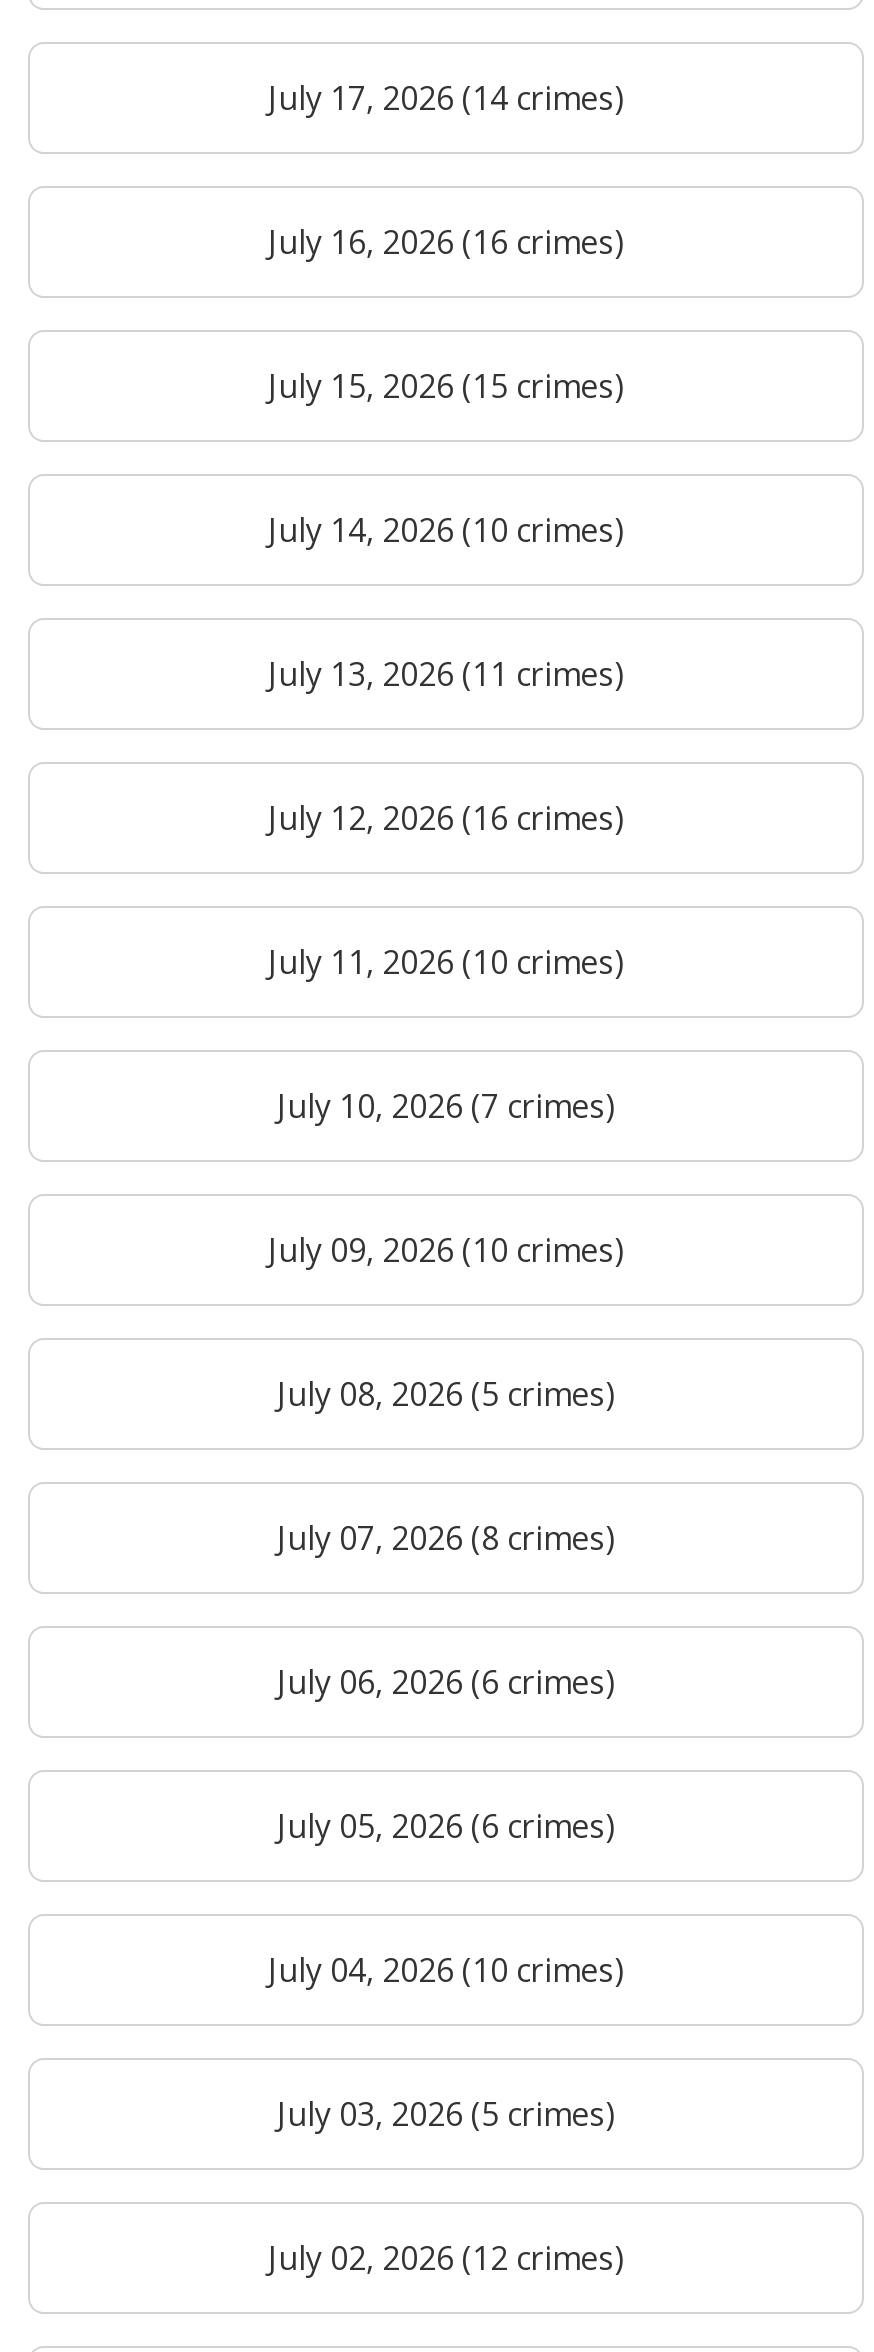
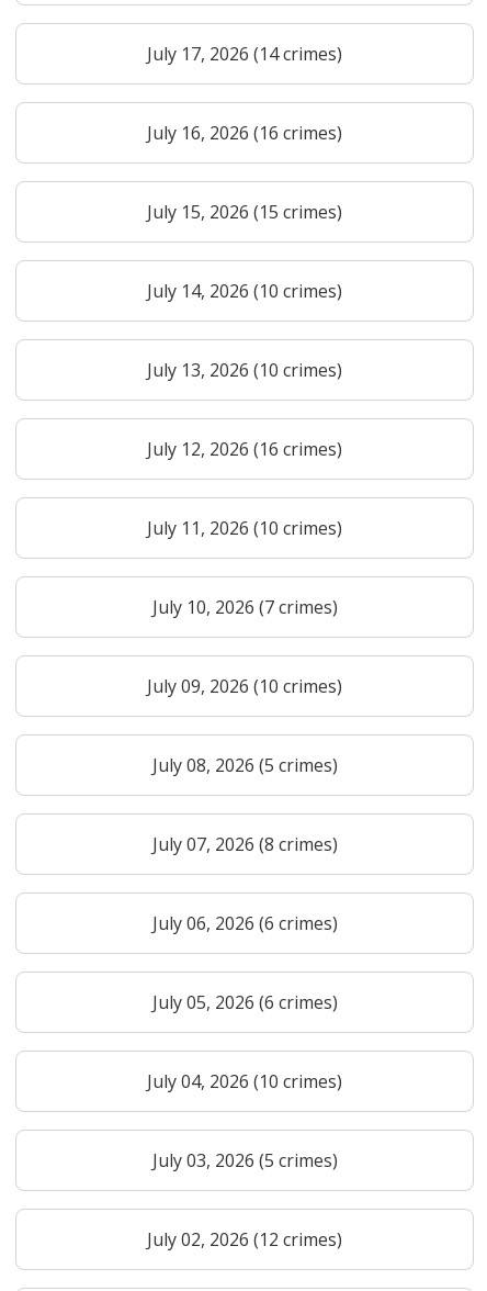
- July 13, 2026 (11 crimes)
+ July 13, 2026 (10 crimes)
